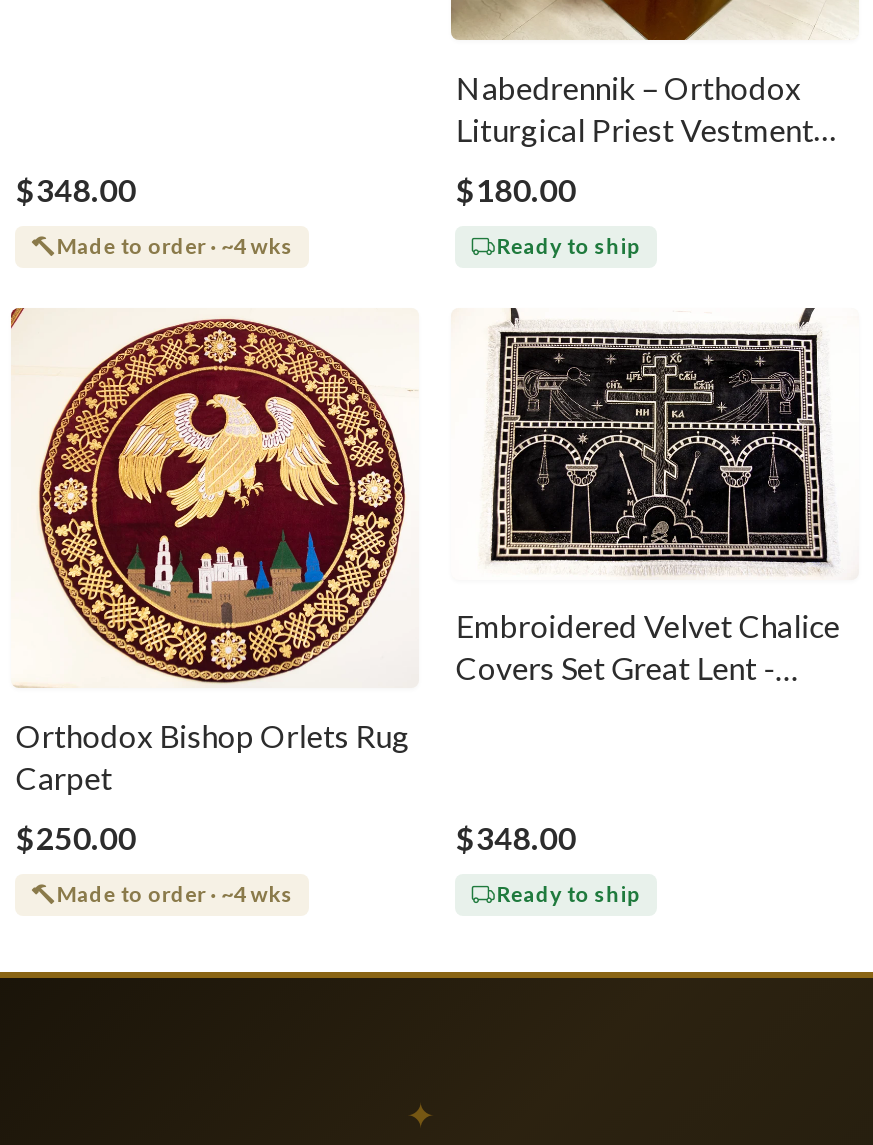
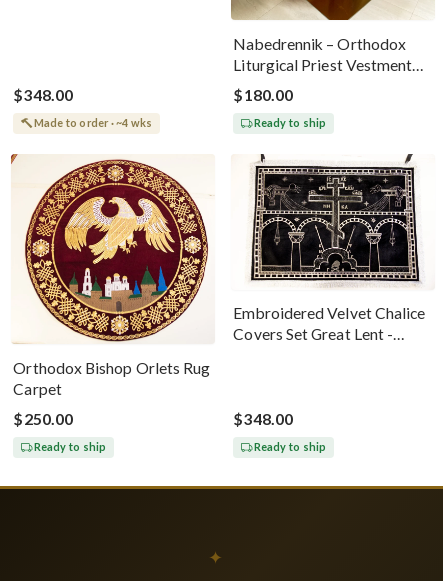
- Made to order · ~4 wks
+ Ready to ship
